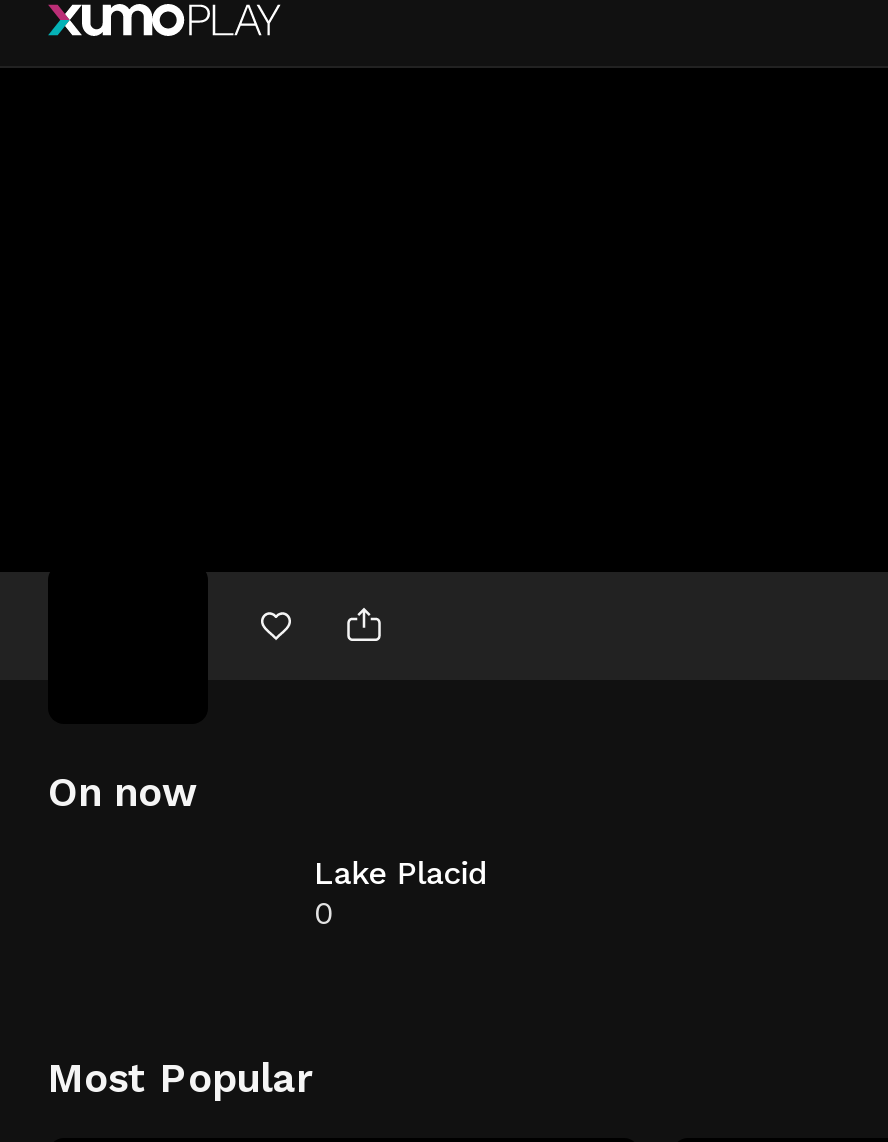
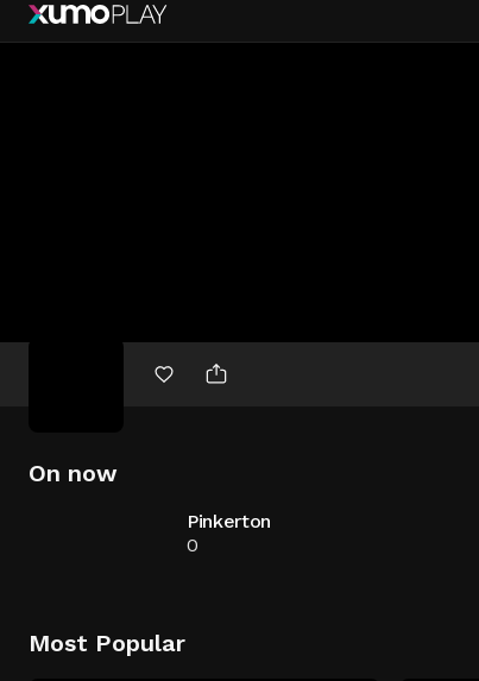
- Lake Placid
+ Pinkerton
